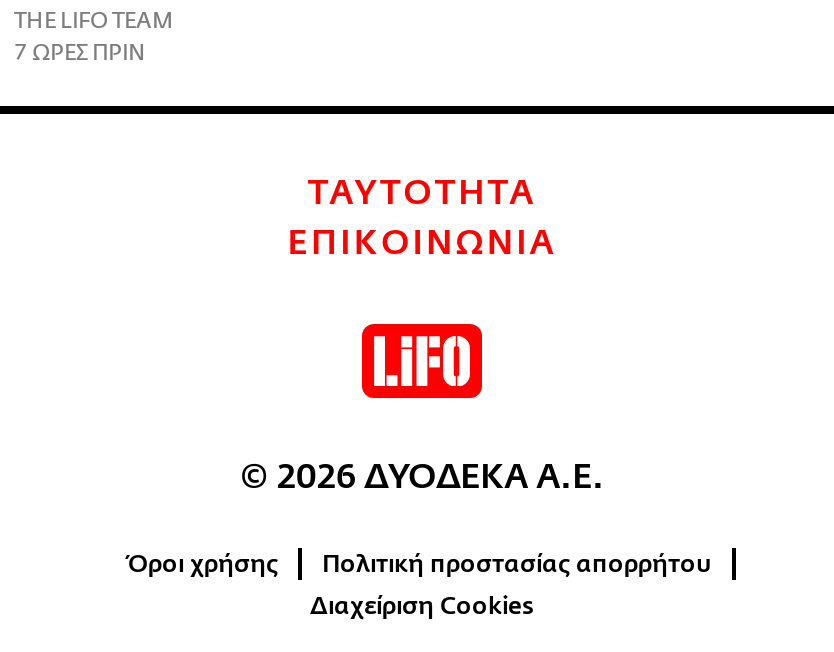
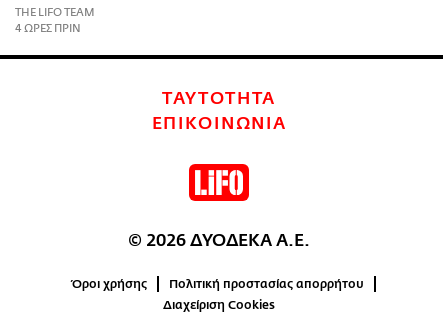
- 7 ΩΡΕΣ ΠΡΙΝ
+ 4 ΩΡΕΣ ΠΡΙΝ
